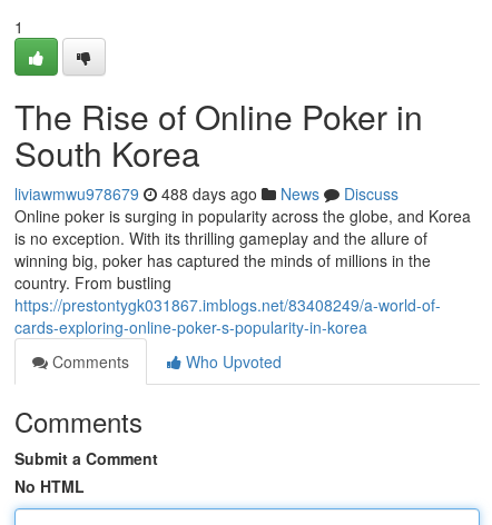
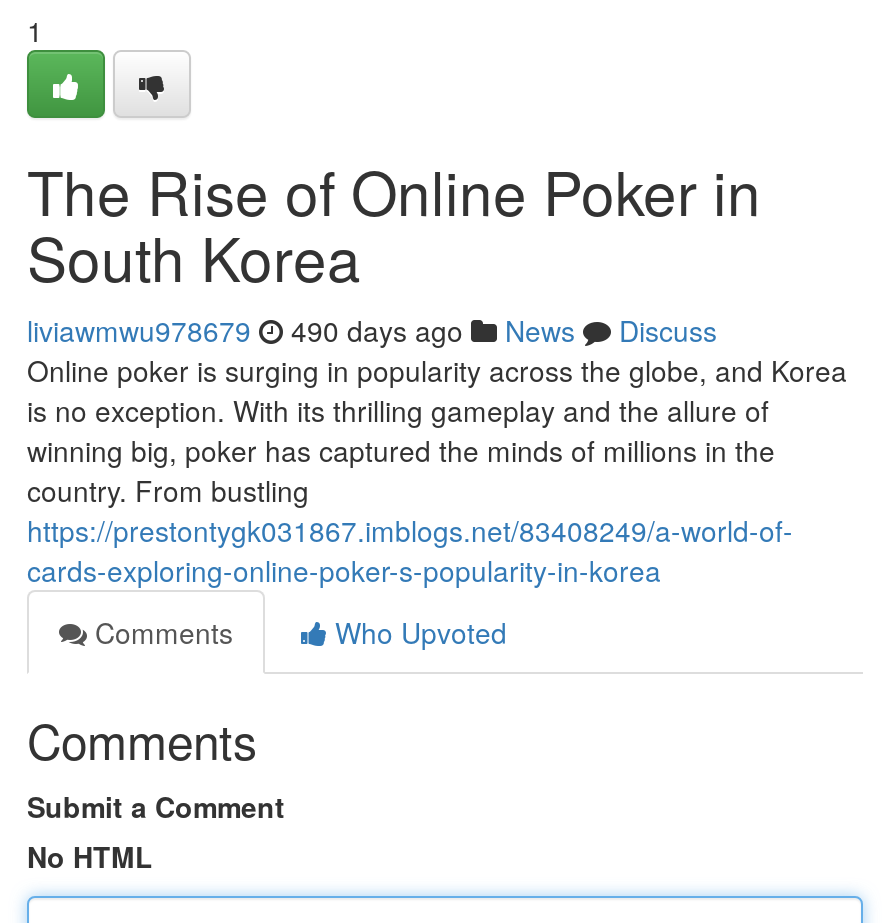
- liviawmwu978679 488 days ago News Discuss
+ liviawmwu978679 490 days ago News Discuss
